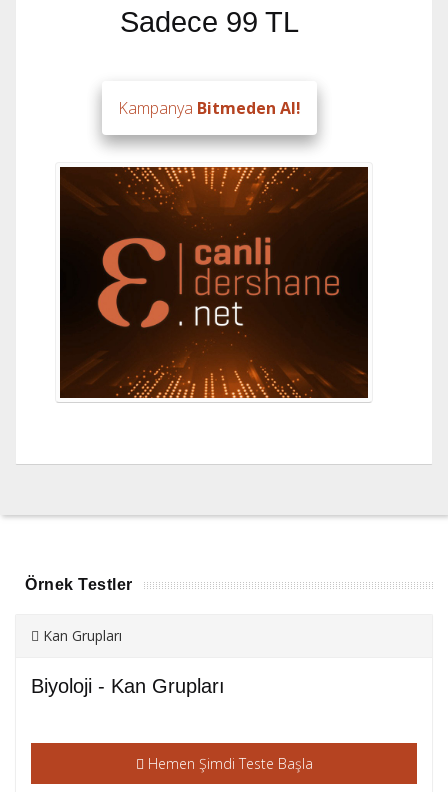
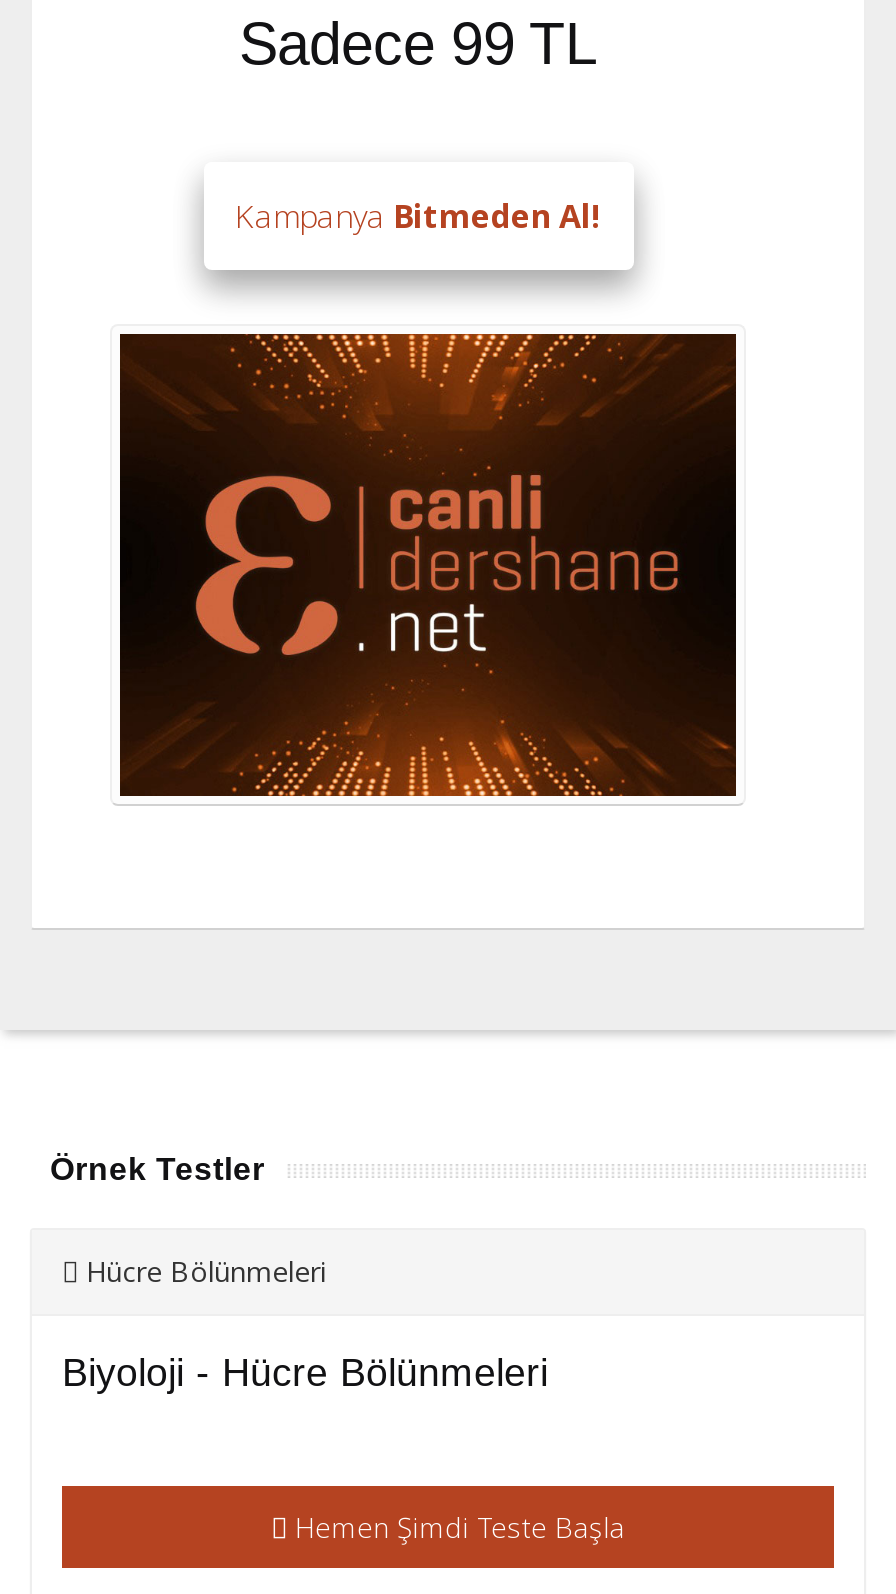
- Kan Grupları
+ Hücre Bölünmeleri

- Biyoloji - Kan Grupları
+ Biyoloji - Hücre Bölünmeleri
